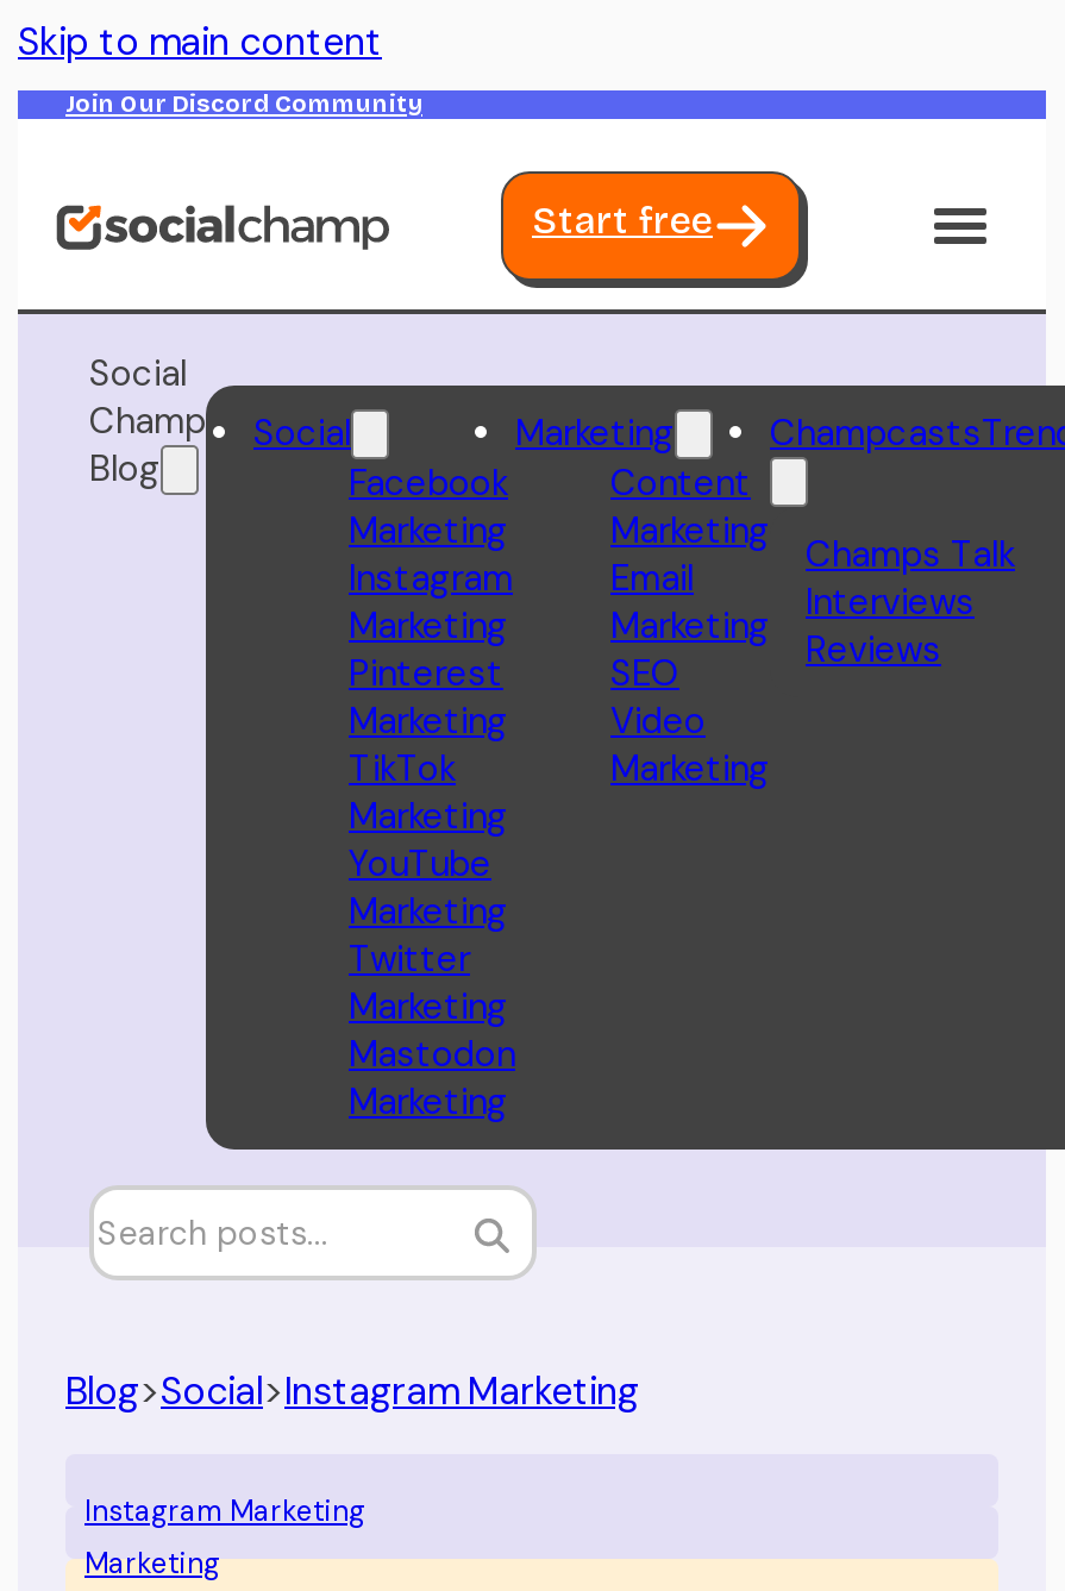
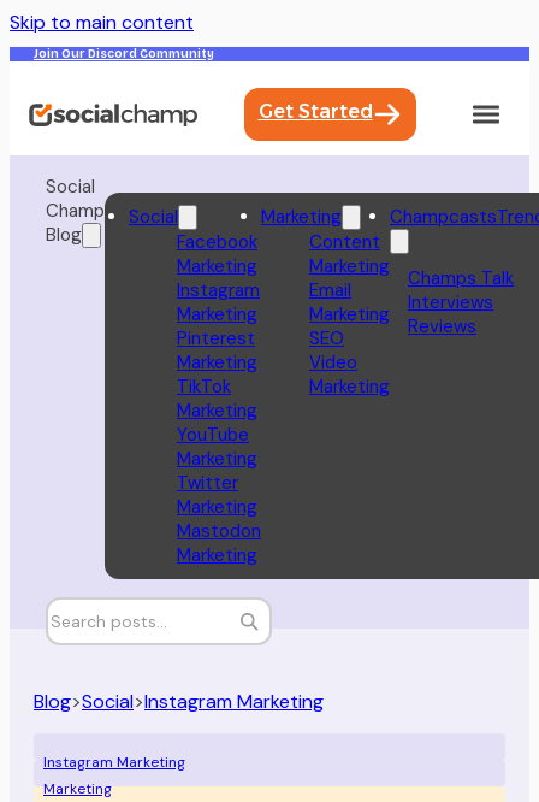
- Start free
+ Get Started
